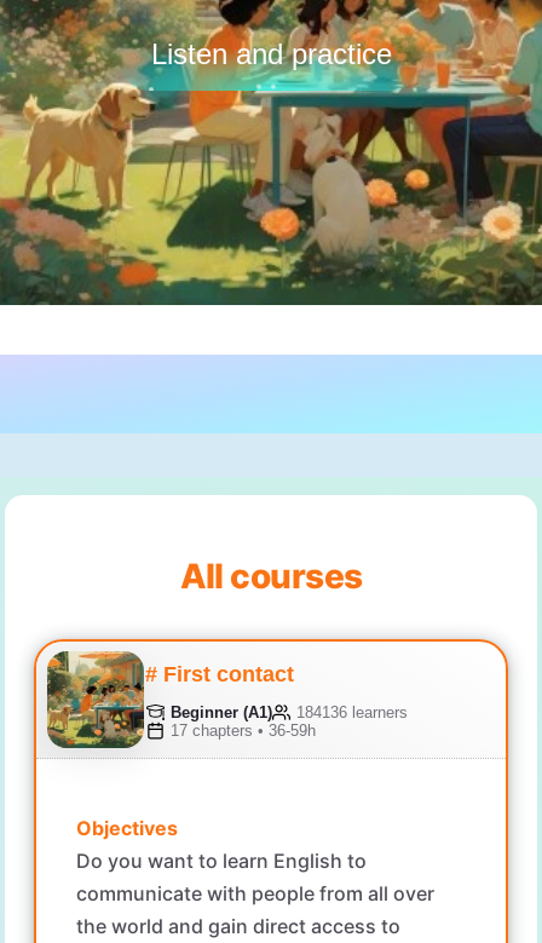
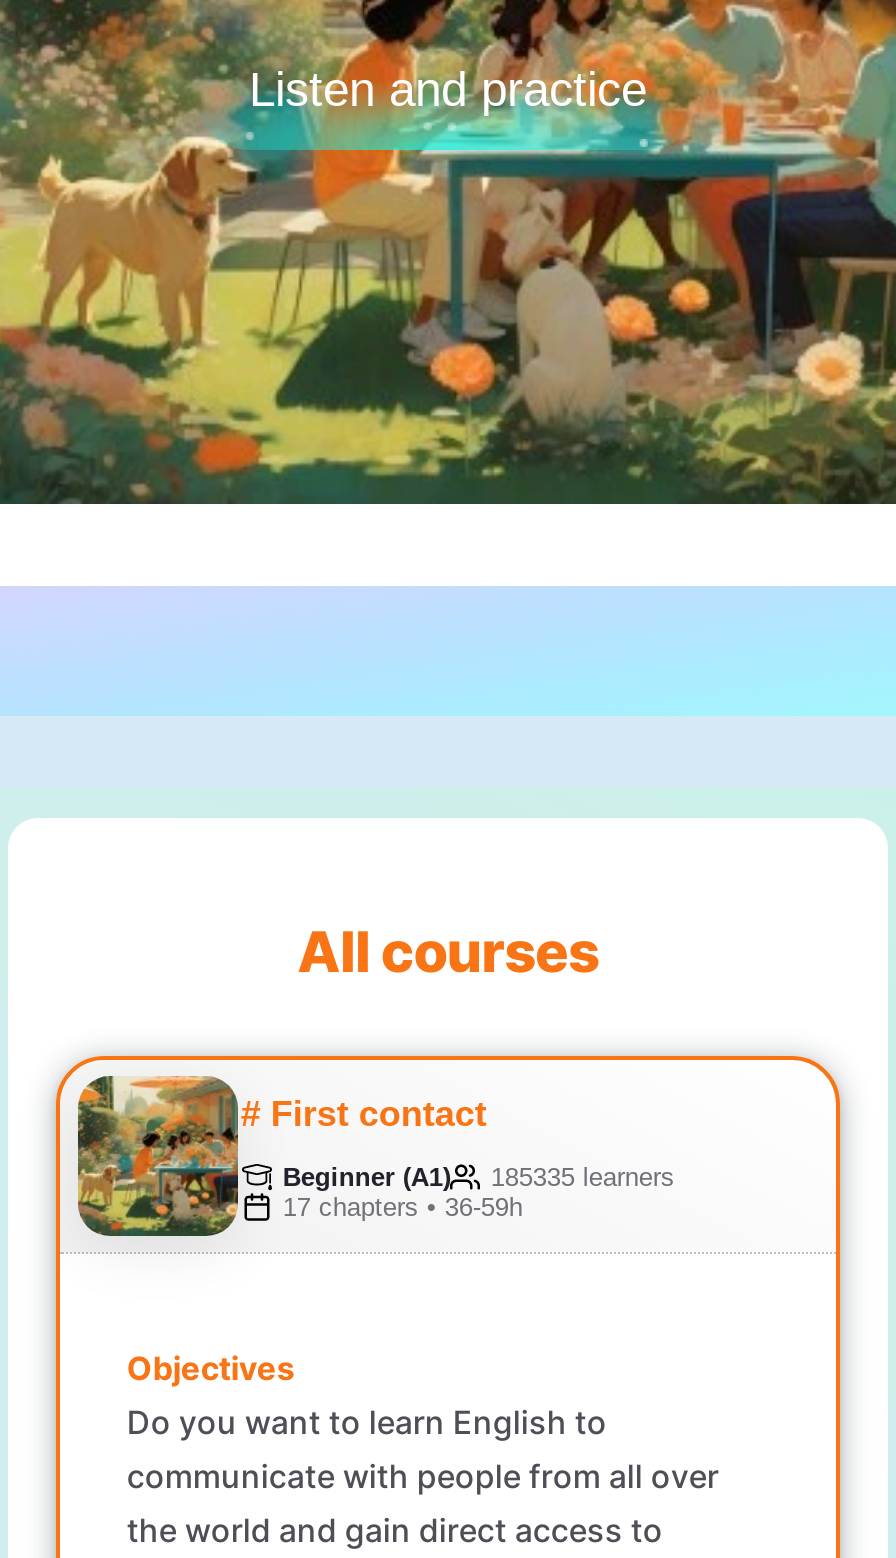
- Beginner (A1) 184136 learners
+ Beginner (A1) 185335 learners
